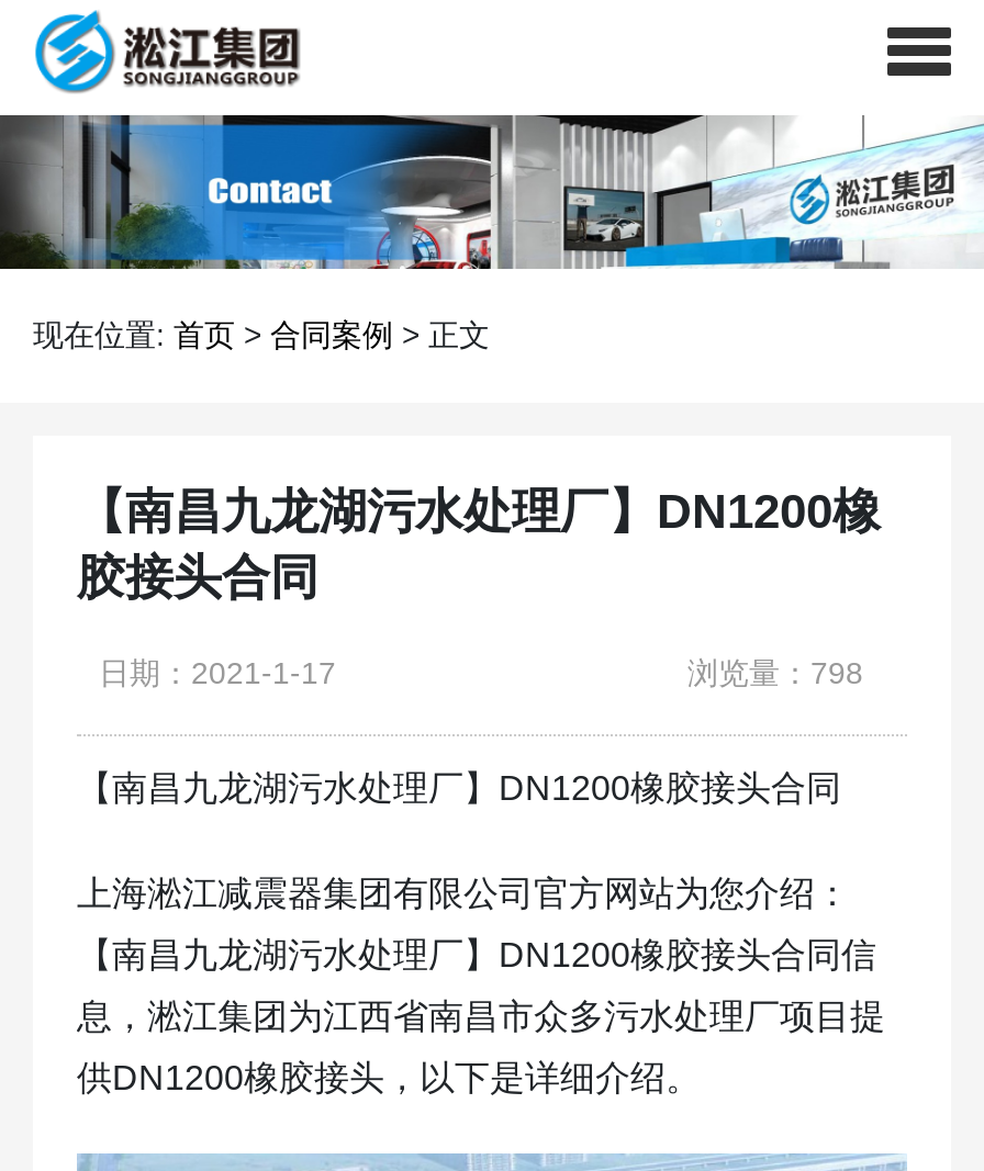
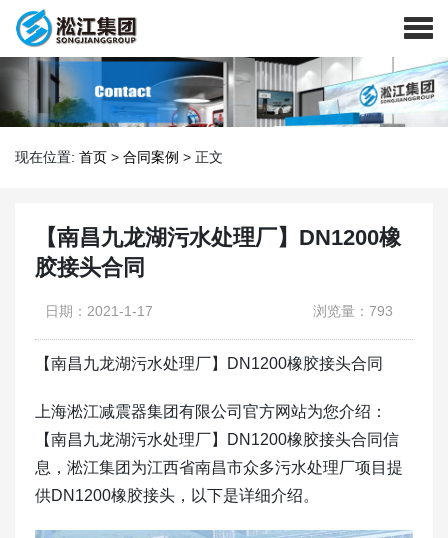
- 浏览量：798
+ 浏览量：793
